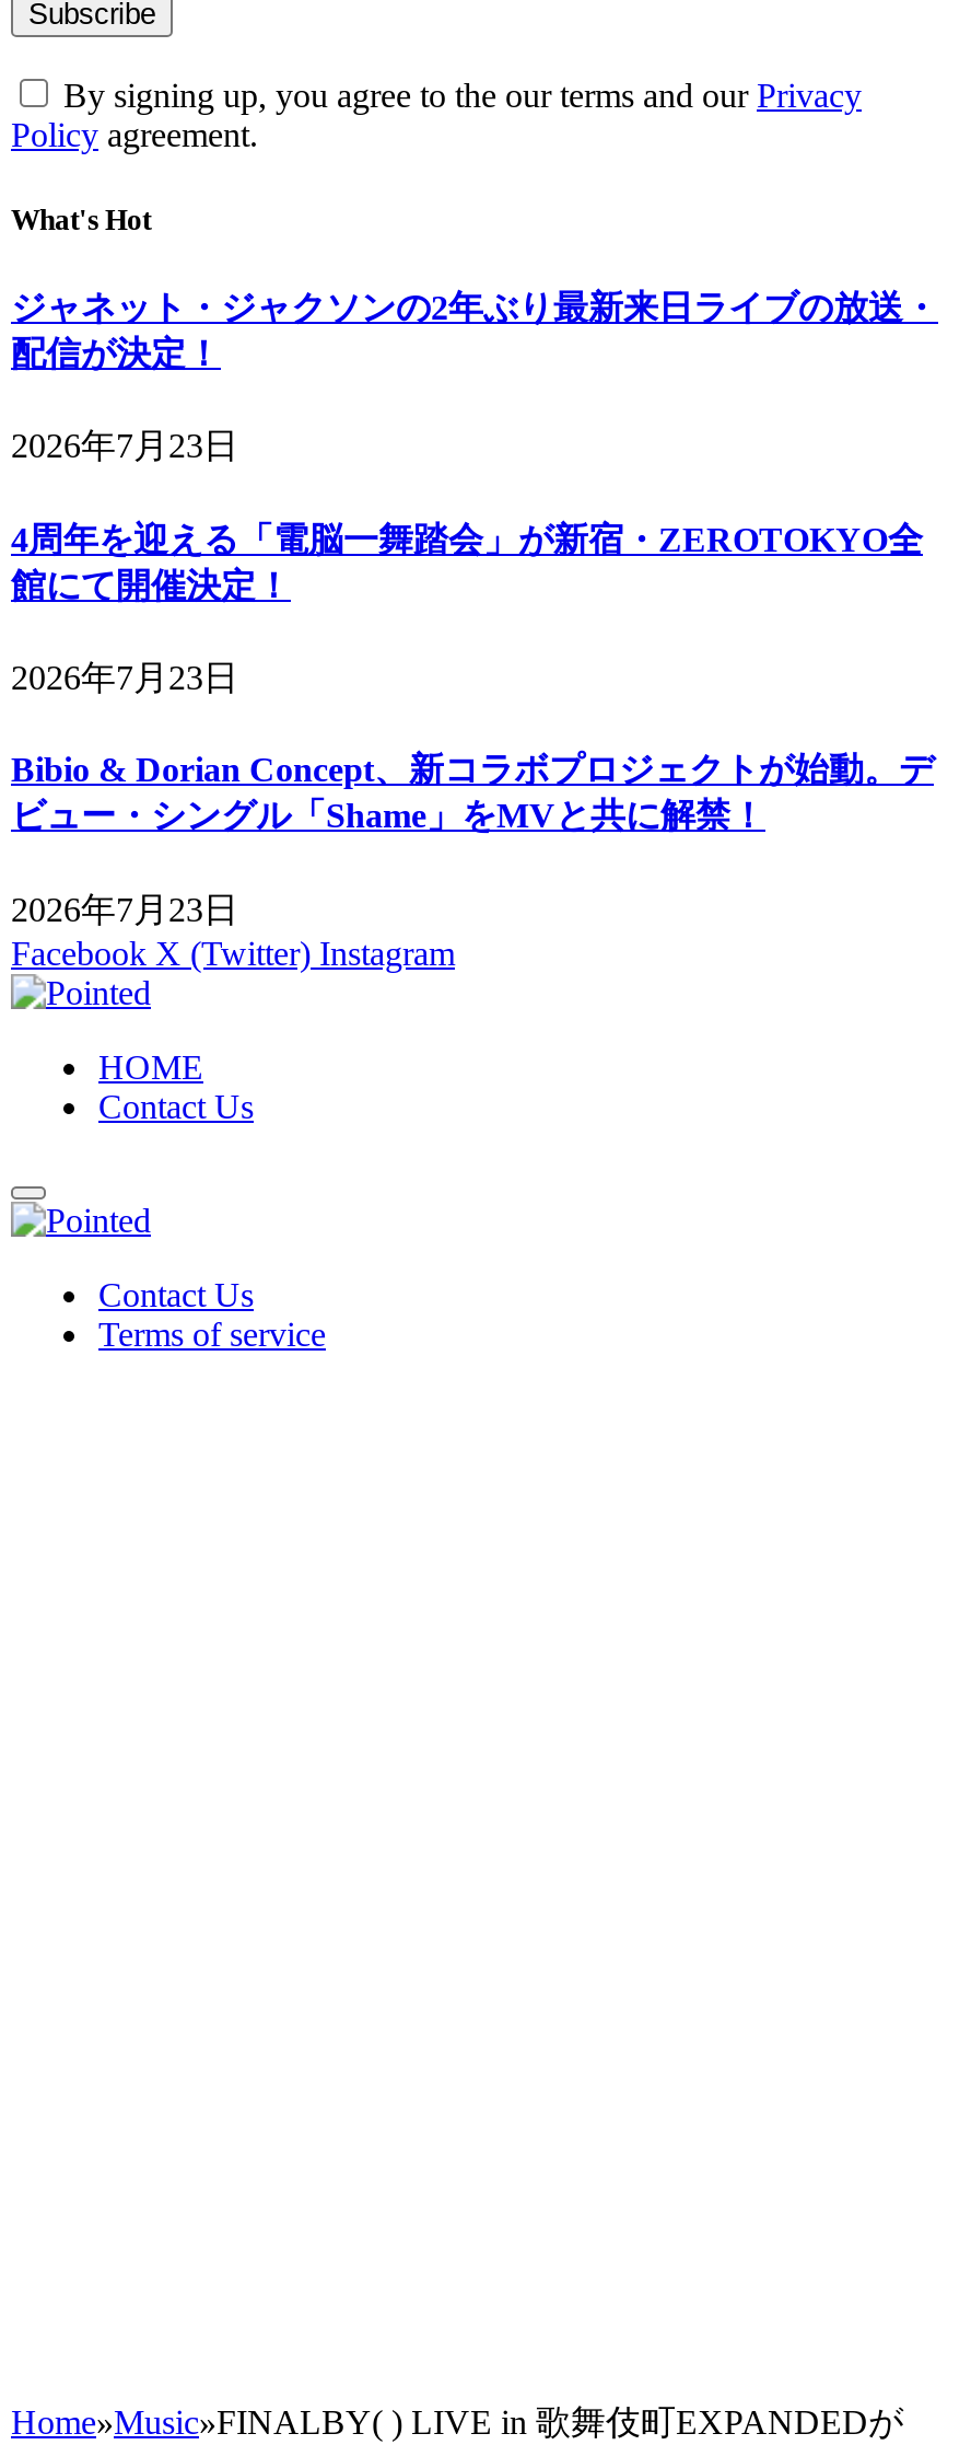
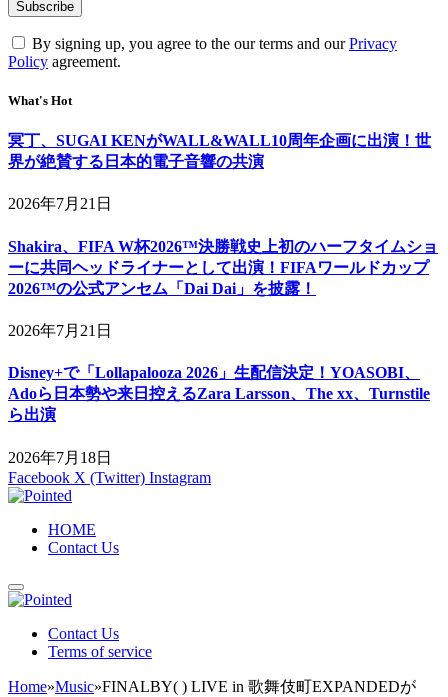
- ジャネット・ジャクソンの2年ぶり最新来日ライブの放送・
- 配信が決定！
+ 冥丁、SUGAI KENがWALL&WALL10周年企画に出演！世
+ 界が絶賛する日本的電子音響の共演

- 2026年7月23日
+ 2026年7月21日

- 4周年を迎える「電脳一舞踏会」が新宿・ZEROTOKYO全
- 館にて開催決定！
+ Shakira、FIFA W杯2026™決勝戦史上初のハーフタイムショ
+ ーに共同ヘッドライナーとして出演！FIFAワールドカップ
+ 2026™の公式アンセム「Dai Dai」を披露！

- 2026年7月23日
+ 2026年7月21日

- Bibio & Dorian Concept、新コラボプロジェクトが始動。デ
- ビュー・シングル「Shame」をMVと共に解禁！
+ Disney+で「Lollapalooza 2026」生配信決定！YOASOBI、
+ Adoら日本勢や来日控えるZara Larsson、The xx、Turnstile
+ ら出演

- 2026年7月23日
+ 2026年7月18日

moved down: Facebook X (Twitter) Instagram | HOME | Contact Us | Contact Us | Terms of service
